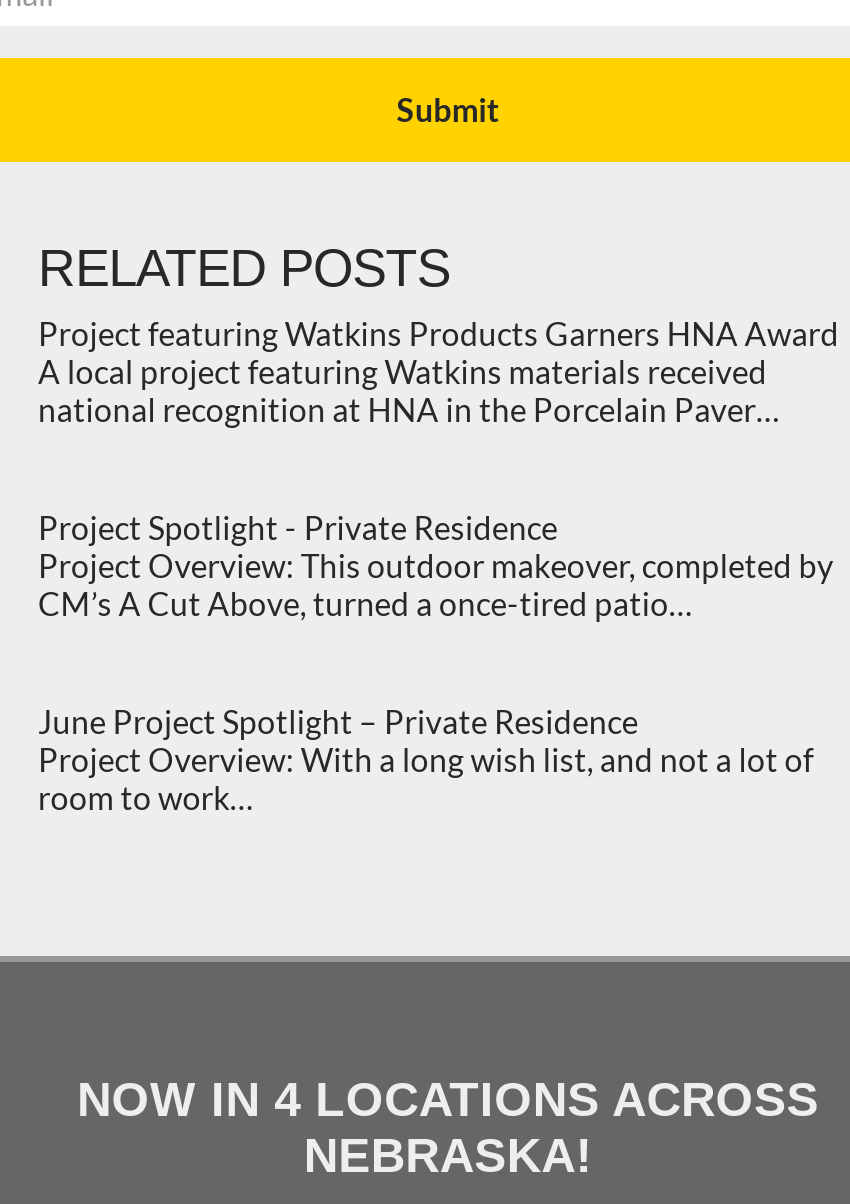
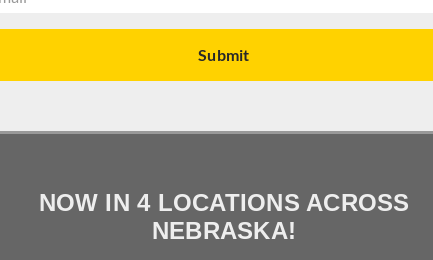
- RELATED POSTS
- Project featuring Watkins Products Garners HNA Award
- A local project featuring Watkins materials received
- national recognition at HNA in the Porcelain Paver…
- Project Spotlight - Private Residence
- Project Overview: This outdoor makeover, completed by
- CM’s A Cut Above, turned a once-tired patio…
- June Project Spotlight – Private Residence
- Project Overview: With a long wish list, and not a lot of
- room to work…
